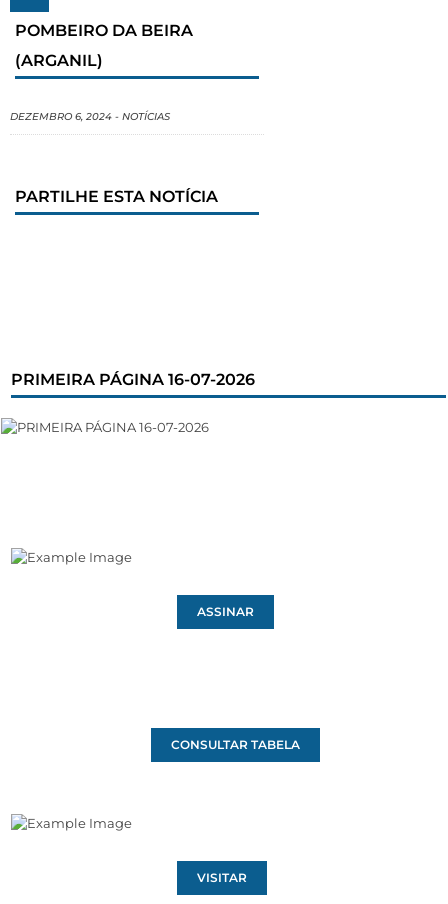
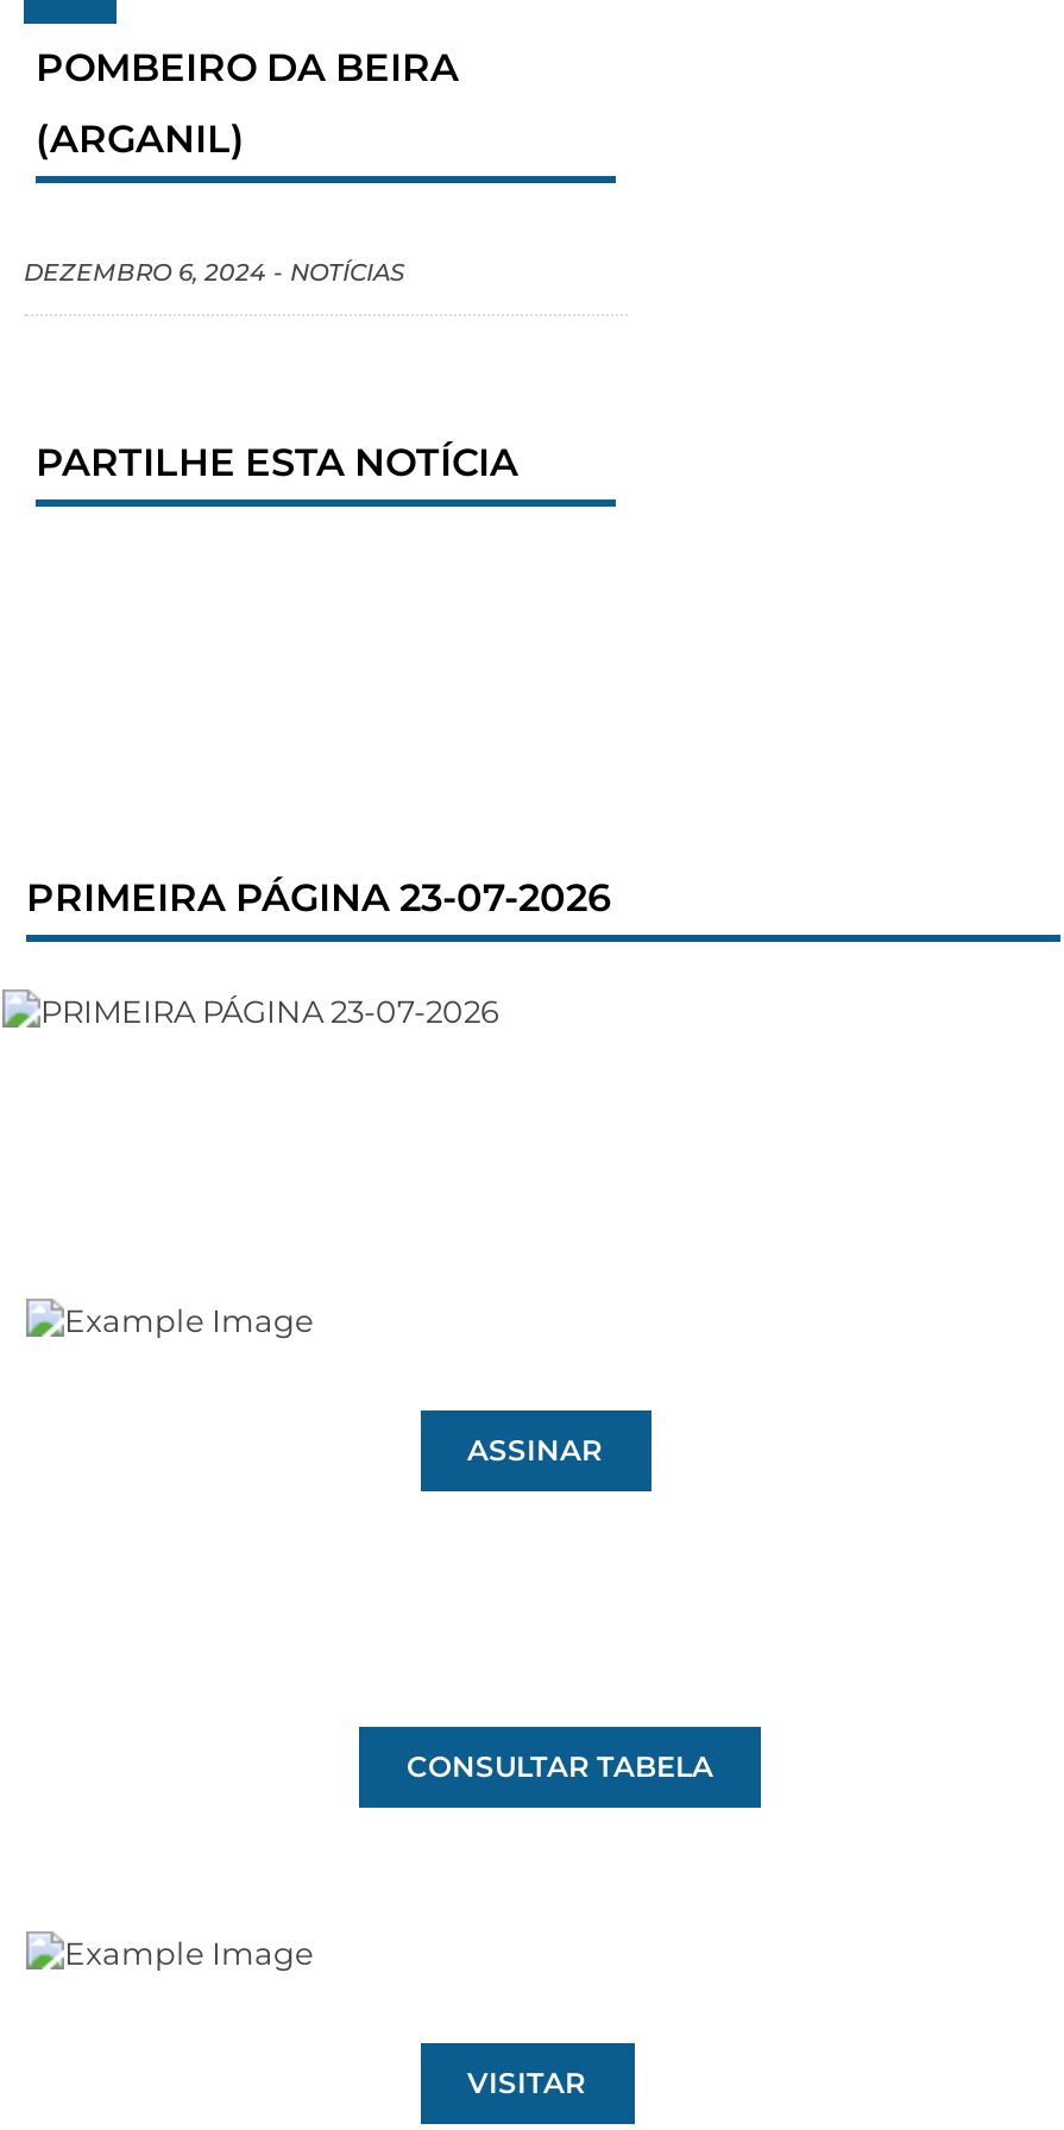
- PRIMEIRA PÁGINA 16-07-2026
+ PRIMEIRA PÁGINA 23-07-2026
